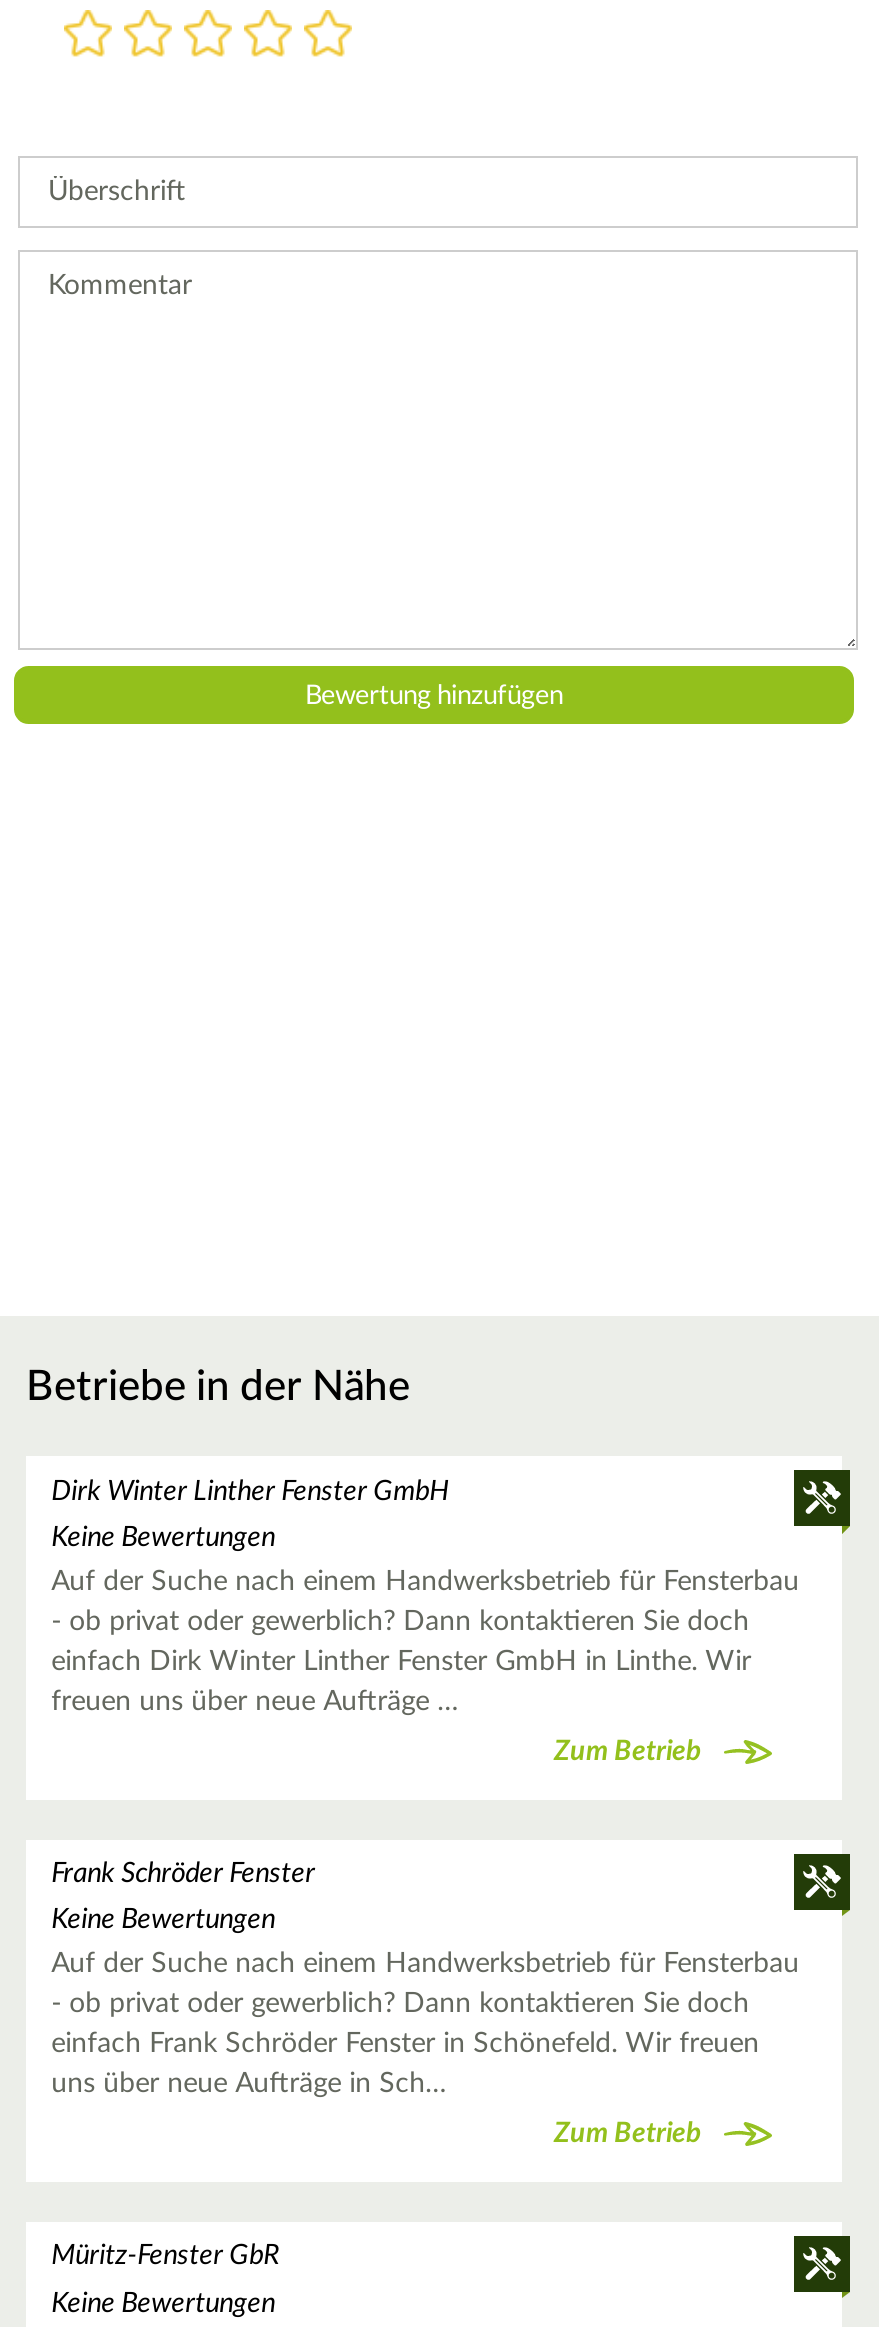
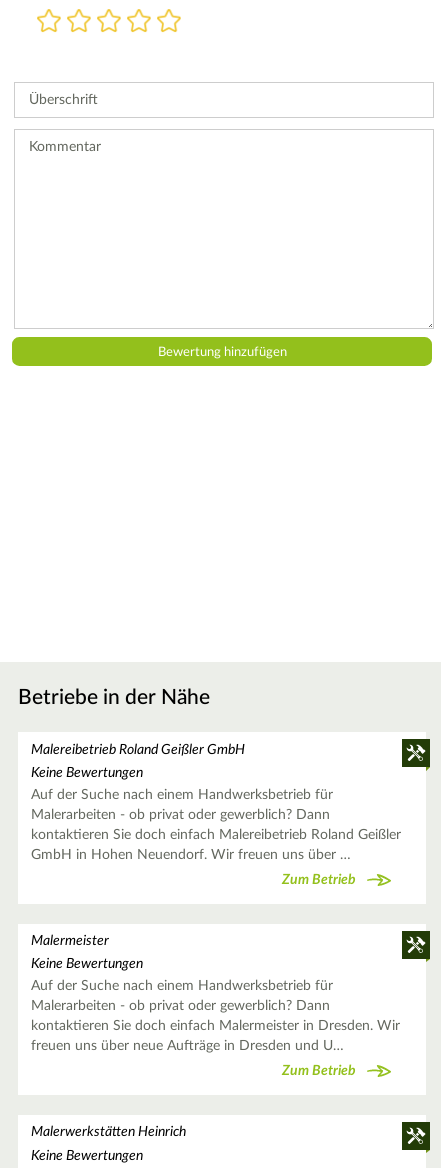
- Dirk Winter Linther Fenster GmbH
+ Malereibetrieb Roland Geißler GmbH

- Auf der Suche nach einem Handwerksbetrieb für Fensterbau
- - ob privat oder gewerblich? Dann kontaktieren Sie doch
- einfach Dirk Winter Linther Fenster GmbH in Linthe. Wir
- freuen uns über neue Aufträge …
+ Auf der Suche nach einem Handwerksbetrieb für
+ Malerarbeiten - ob privat oder gewerblich? Dann
+ kontaktieren Sie doch einfach Malereibetrieb Roland Geißler
+ GmbH in Hohen Neuendorf. Wir freuen uns über …

- Frank Schröder Fenster
+ Malermeister

- Auf der Suche nach einem Handwerksbetrieb für Fensterbau
- - ob privat oder gewerblich? Dann kontaktieren Sie doch
- einfach Frank Schröder Fenster in Schönefeld. Wir freuen
- uns über neue Aufträge in Sch…
+ Auf der Suche nach einem Handwerksbetrieb für
+ Malerarbeiten - ob privat oder gewerblich? Dann
+ kontaktieren Sie doch einfach Malermeister in Dresden. Wir
+ freuen uns über neue Aufträge in Dresden und U…

- Müritz-Fenster GbR
+ Malerwerkstätten Heinrich
